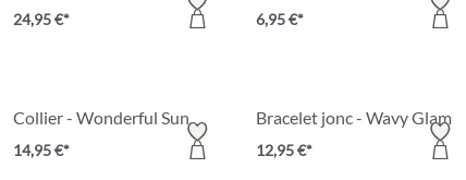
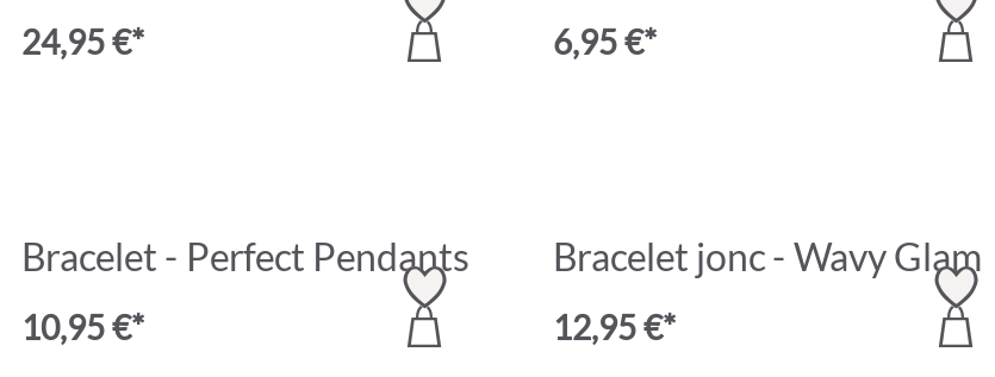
- Collier - Wonderful Sun
+ Bracelet - Perfect Pendants

- 14,95 €*
+ 10,95 €*
